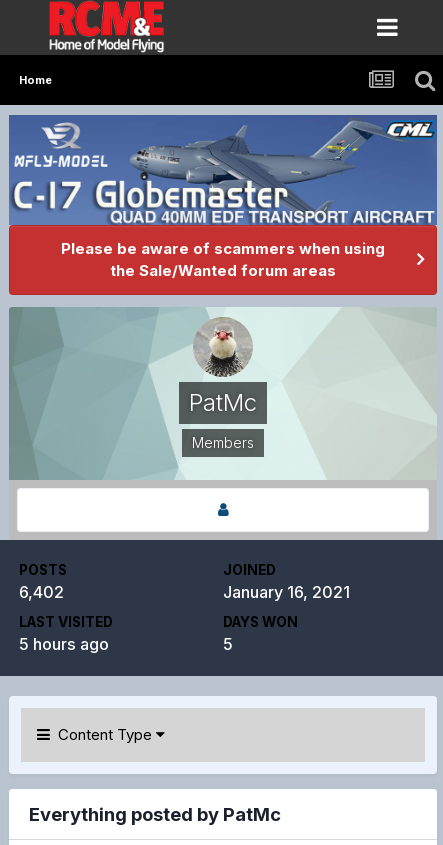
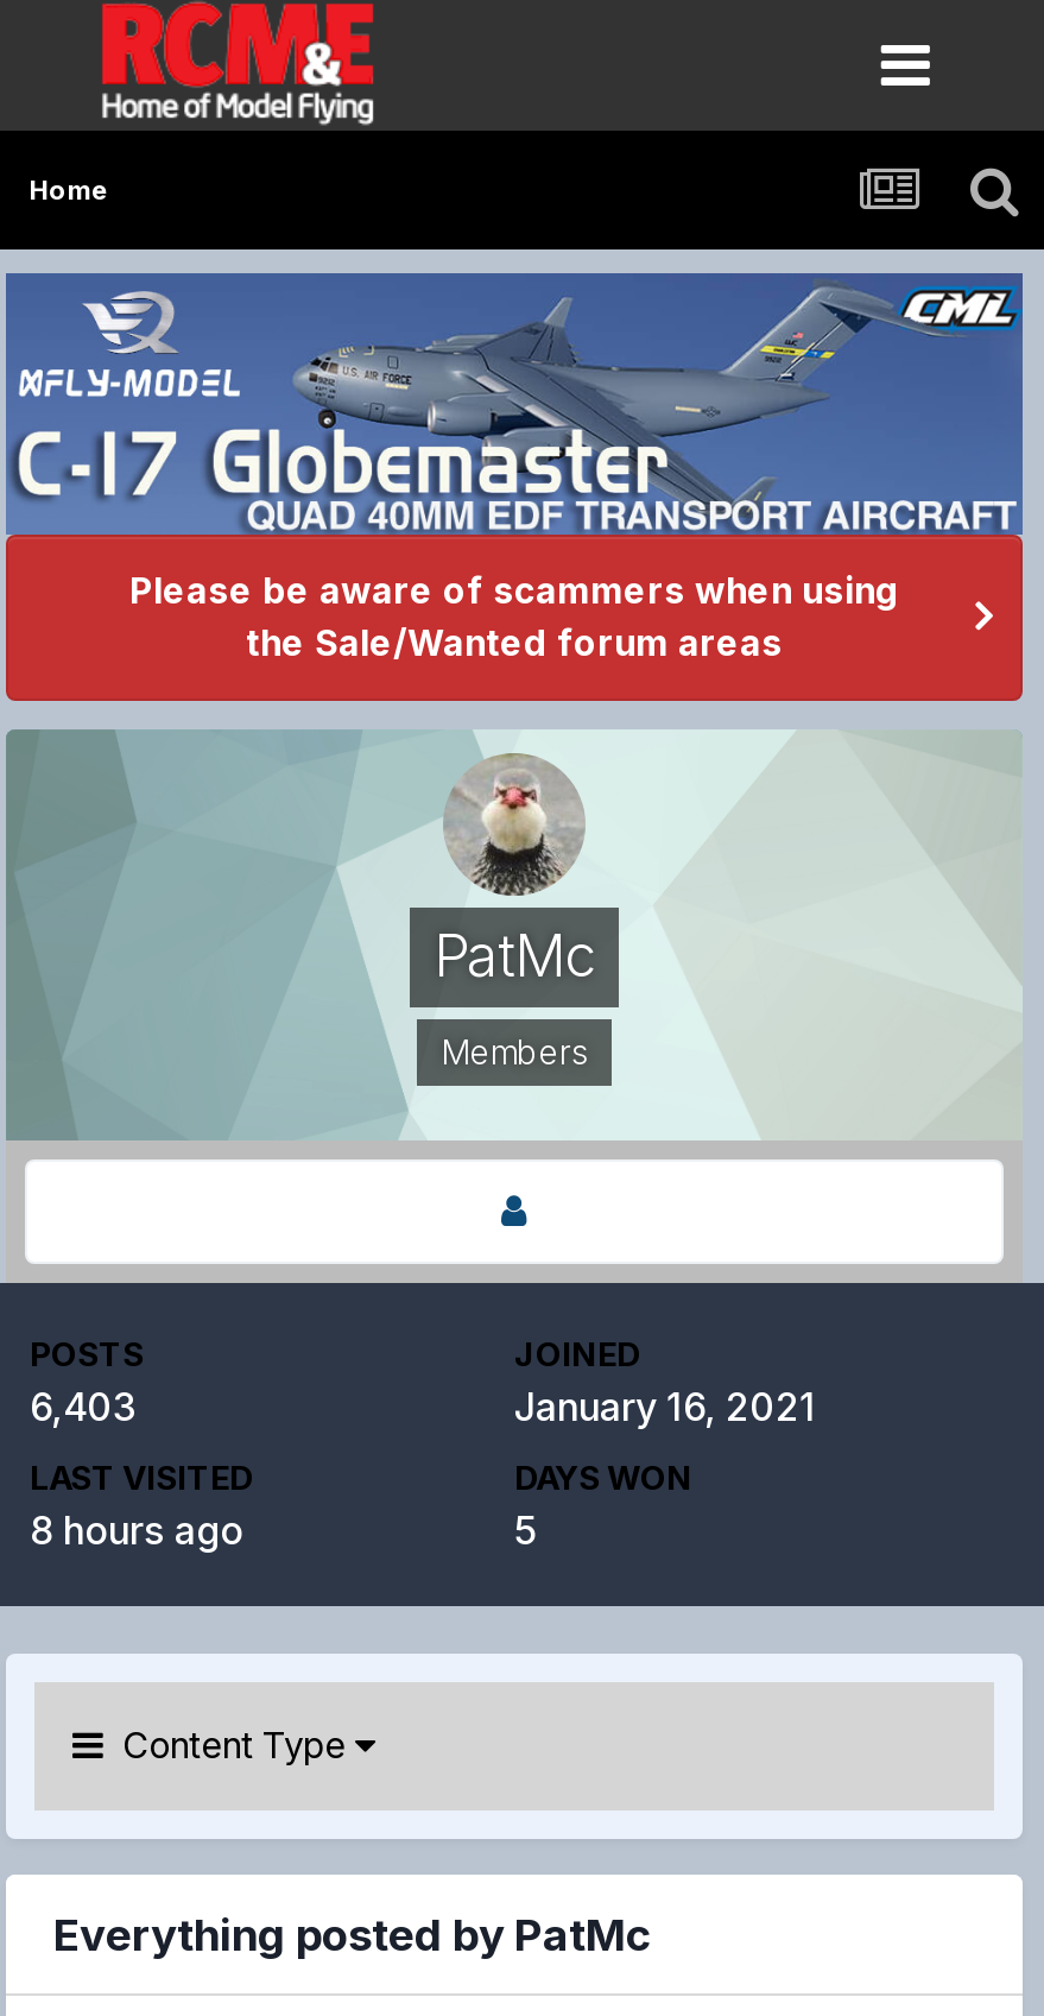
- 6,402
+ 6,403

- 5 hours ago
+ 8 hours ago
